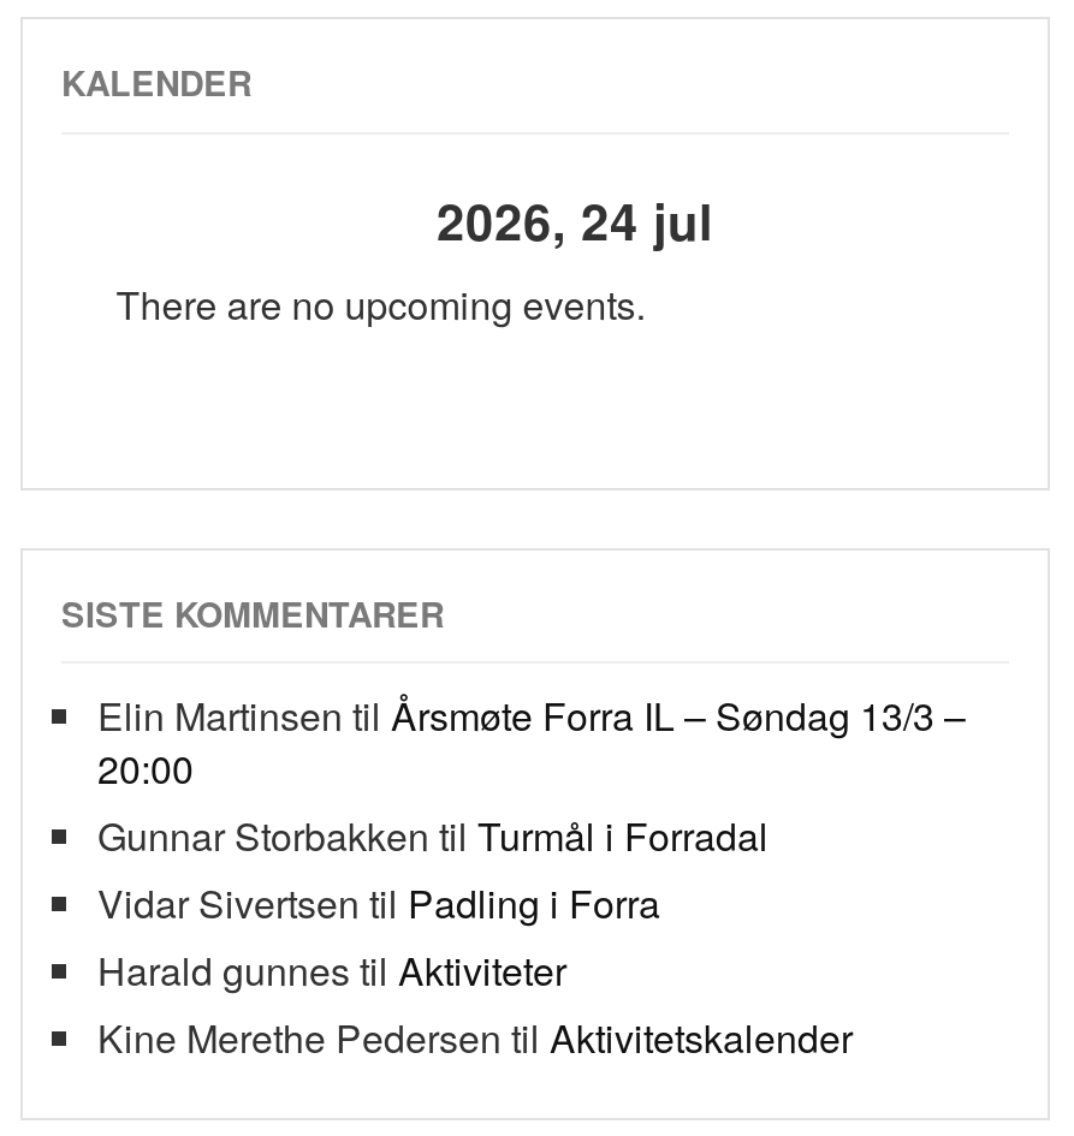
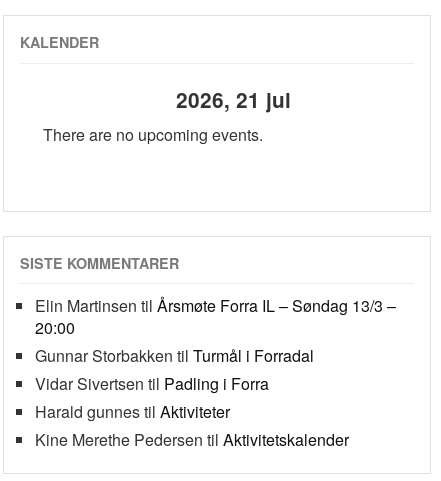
- 2026, 24 jul
+ 2026, 21 jul
